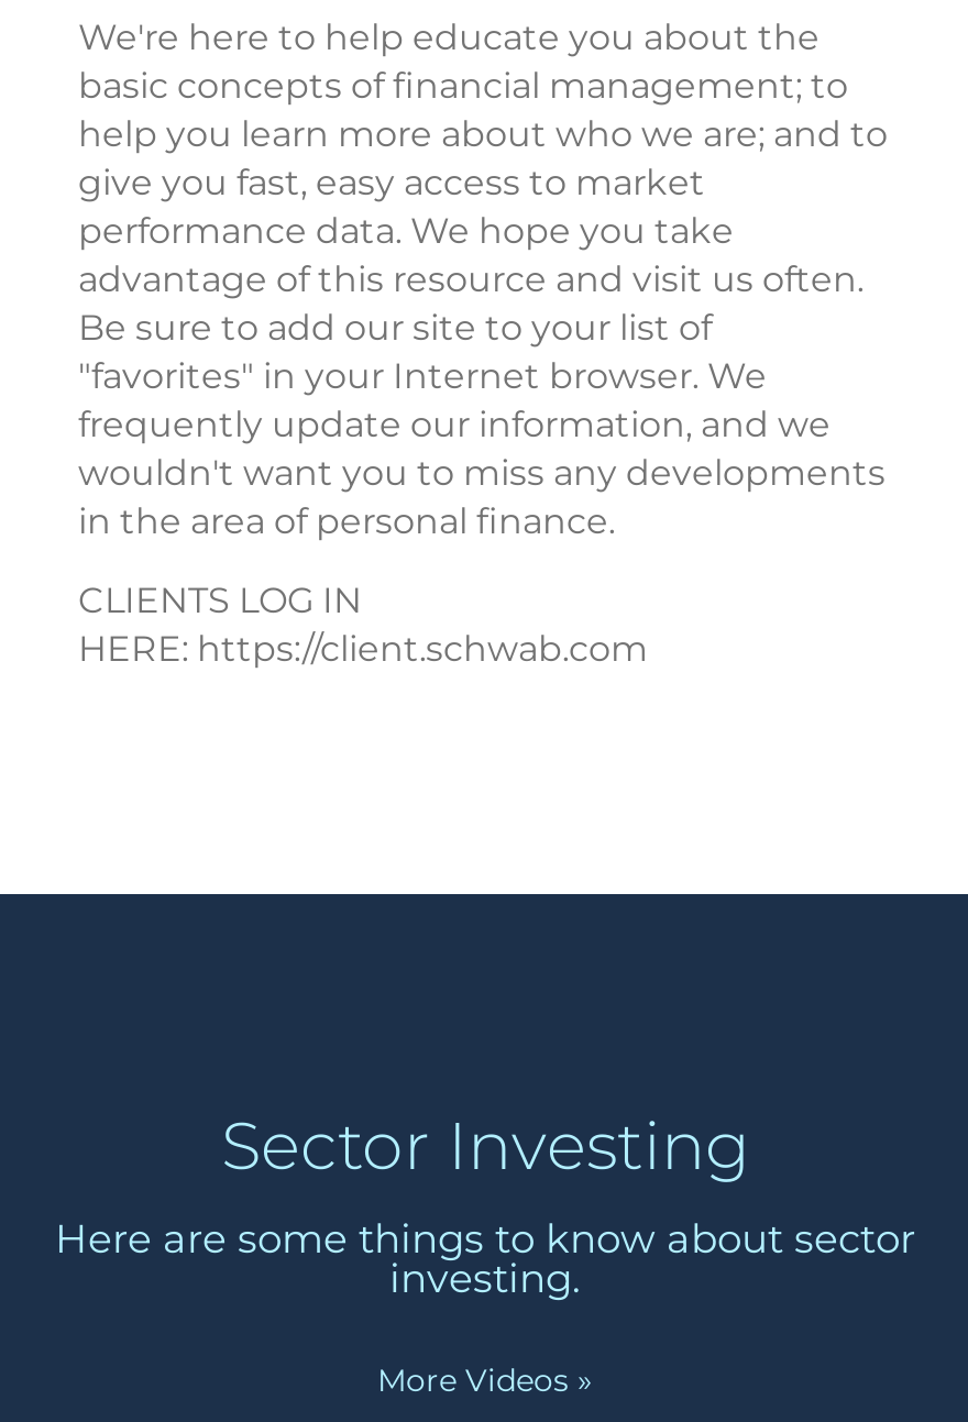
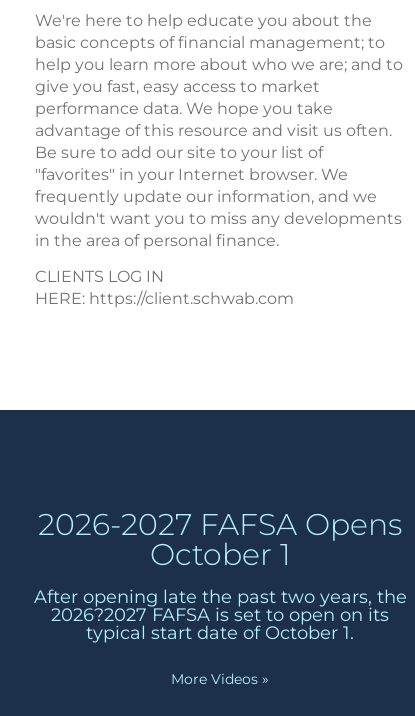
- Sector Investing
- Here are some things to know about sector
- investing.
+ 2026-2027 FAFSA Opens
+ October 1
+ After opening late the past two years, the
+ 2026?2027 FAFSA is set to open on its
+ typical start date of October 1.
